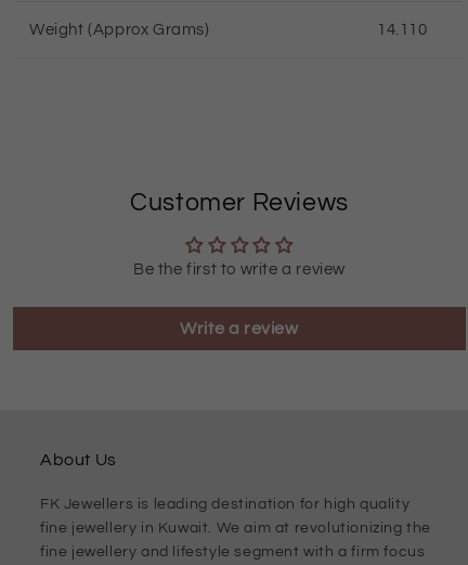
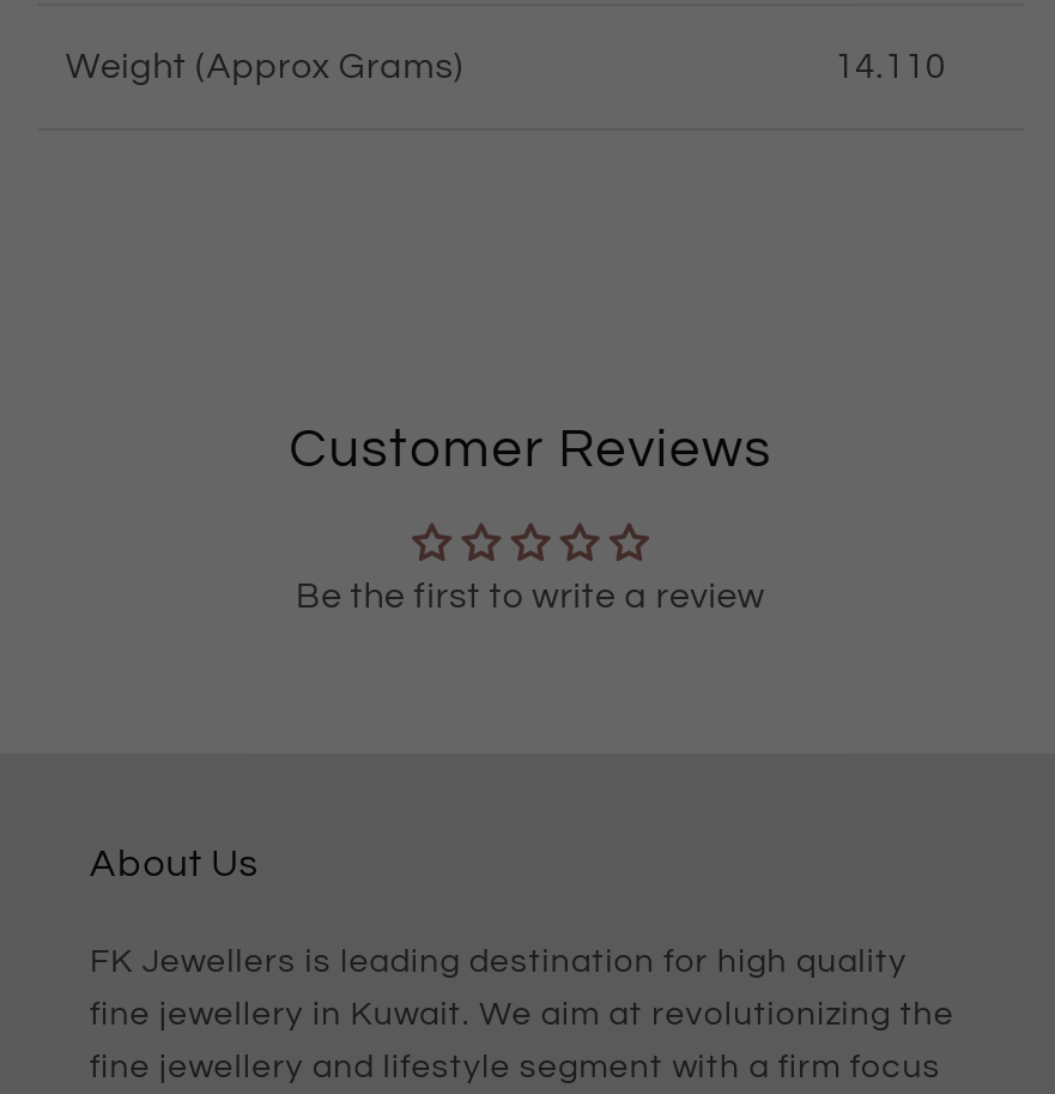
- Write a review
